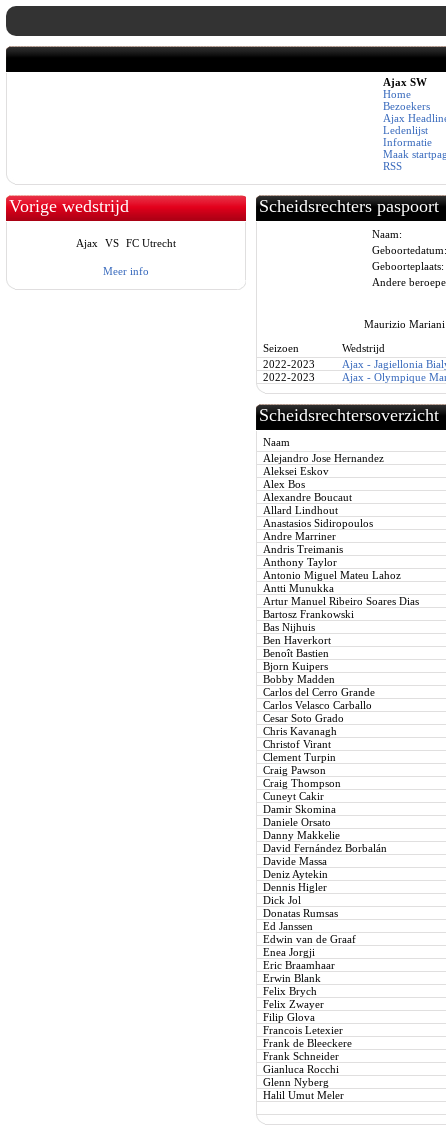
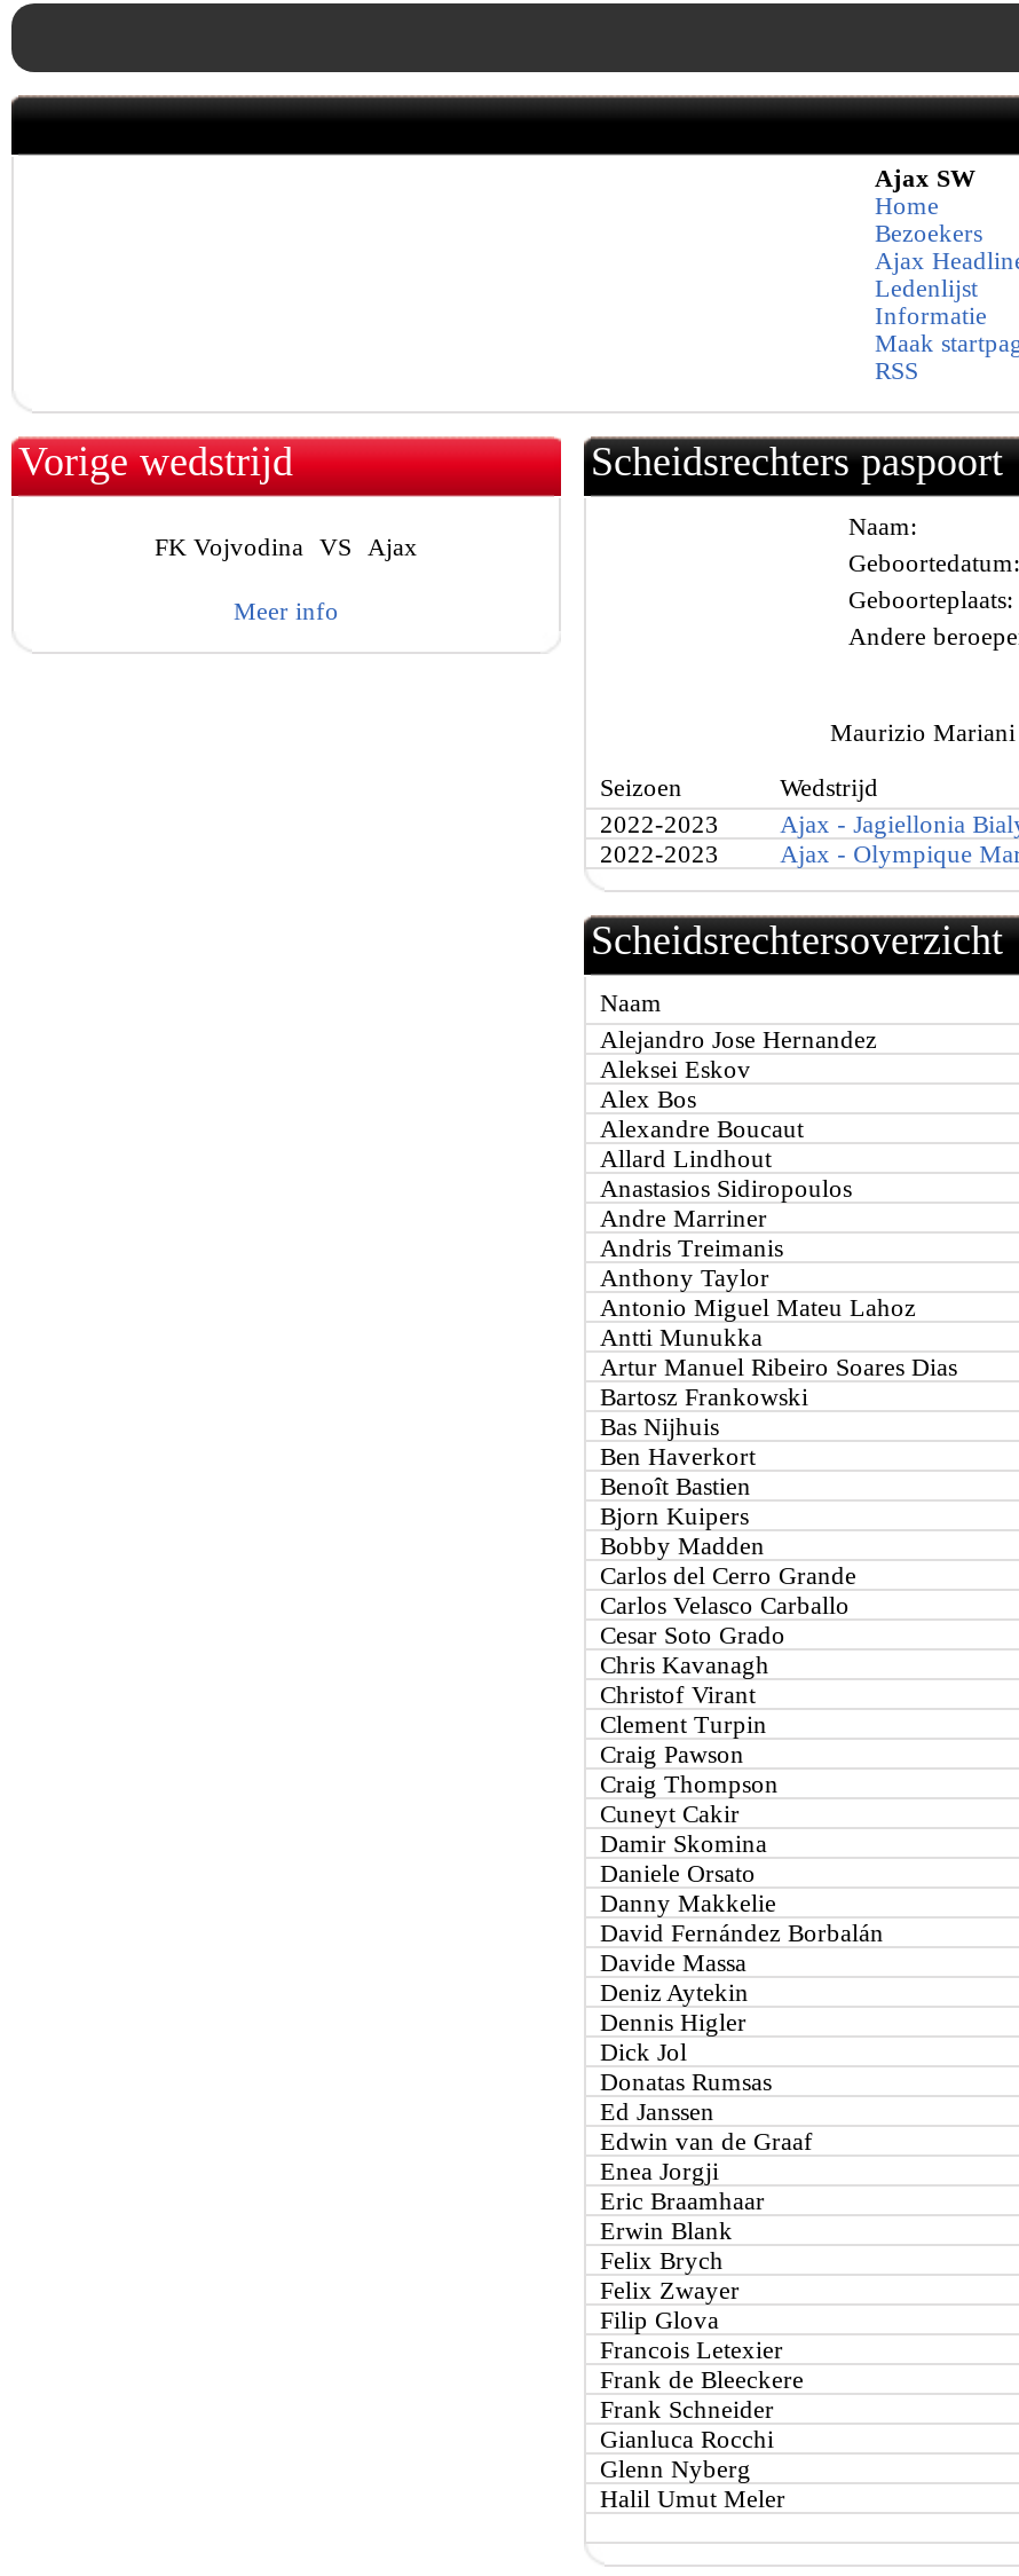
- Ajax VS FC Utrecht
+ FK Vojvodina VS Ajax
